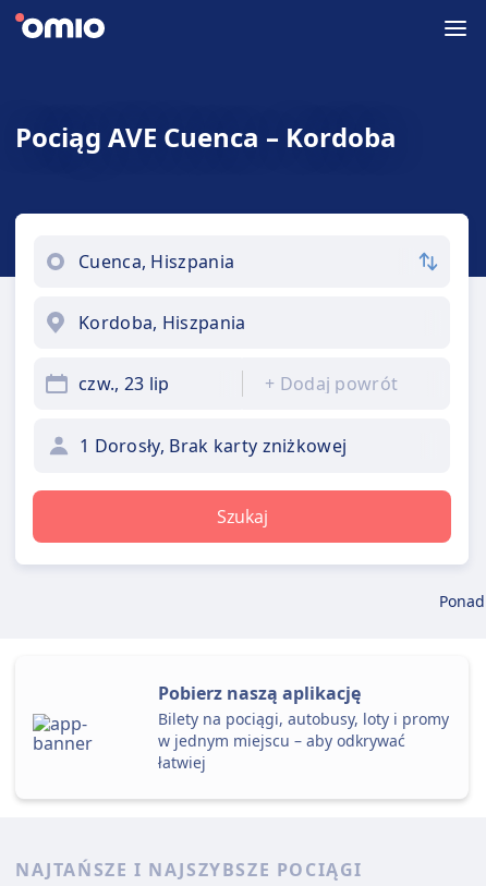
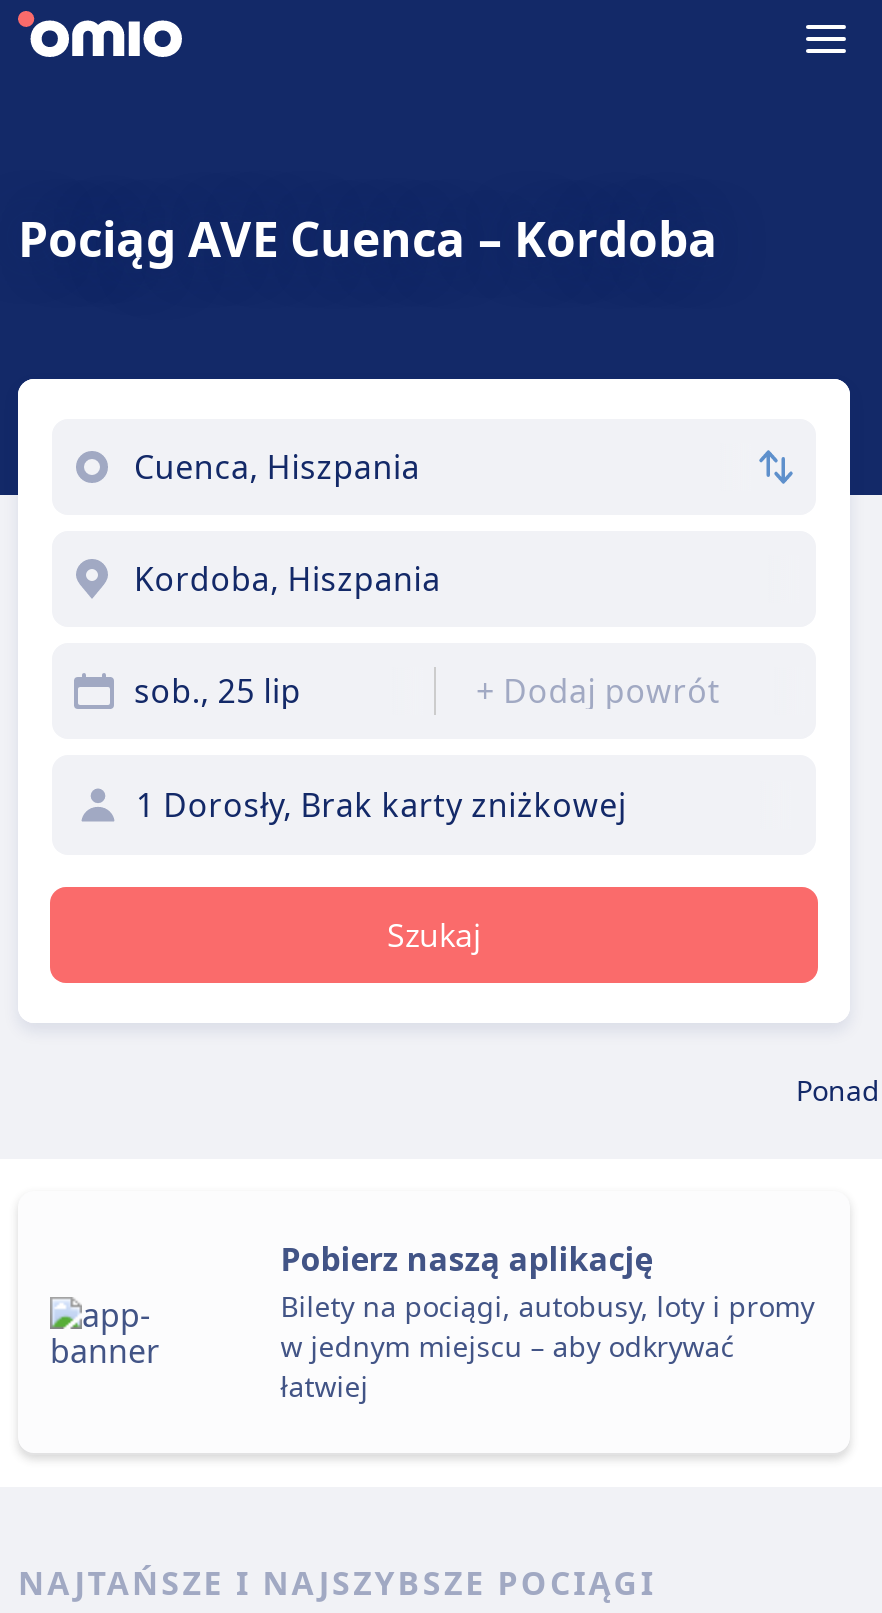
- czw., 23 lip
+ sob., 25 lip
